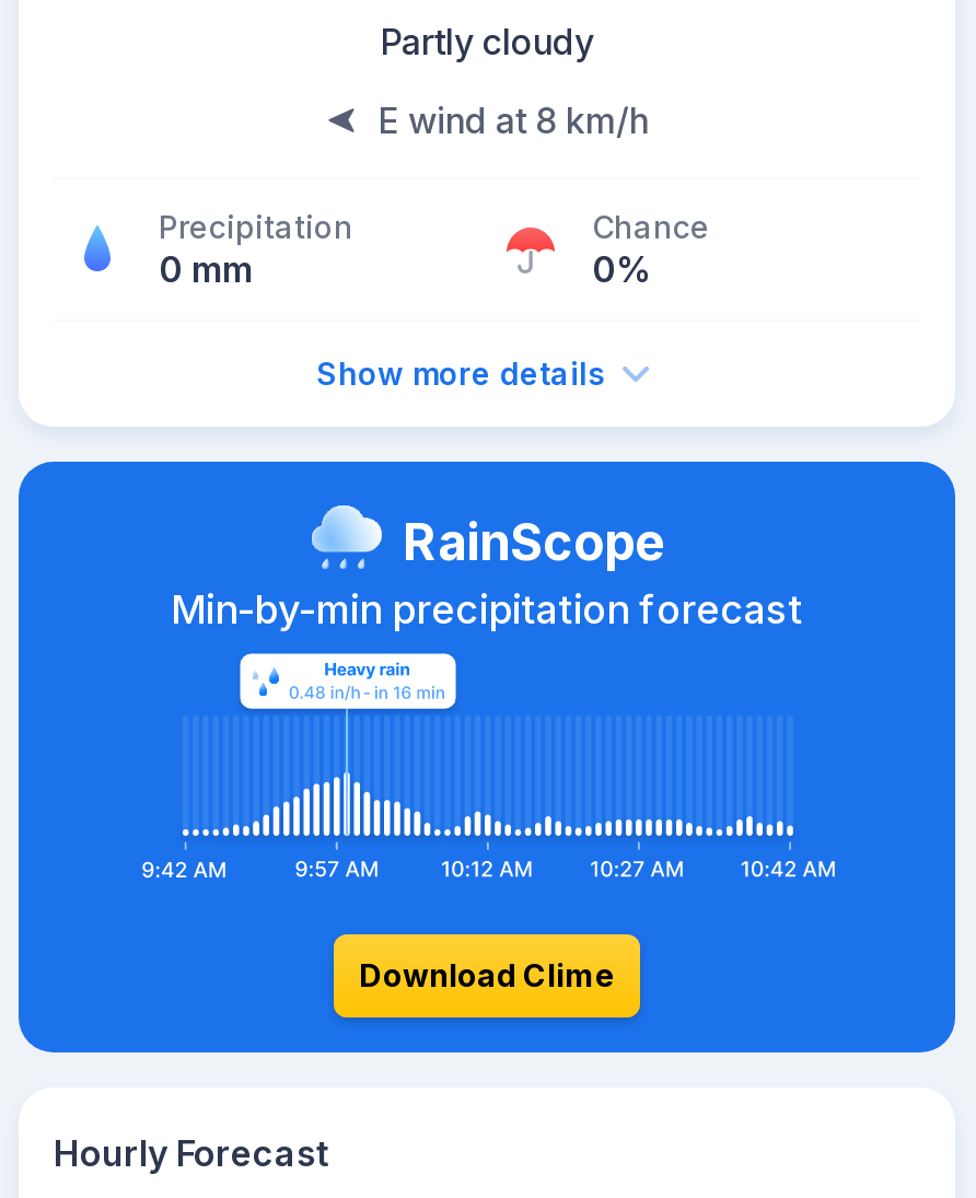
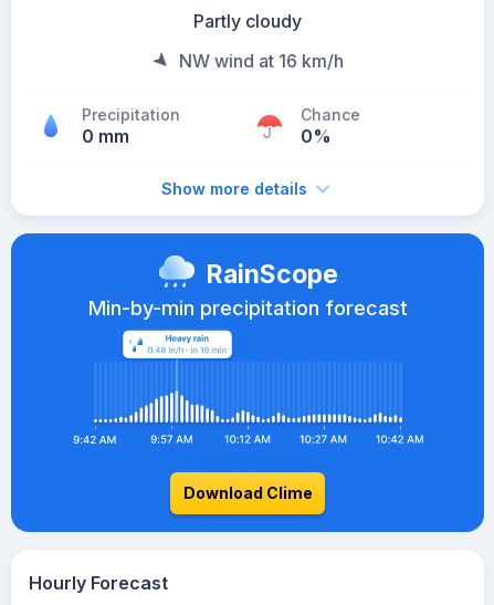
- E wind at 8 km/h
+ NW wind at 16 km/h
